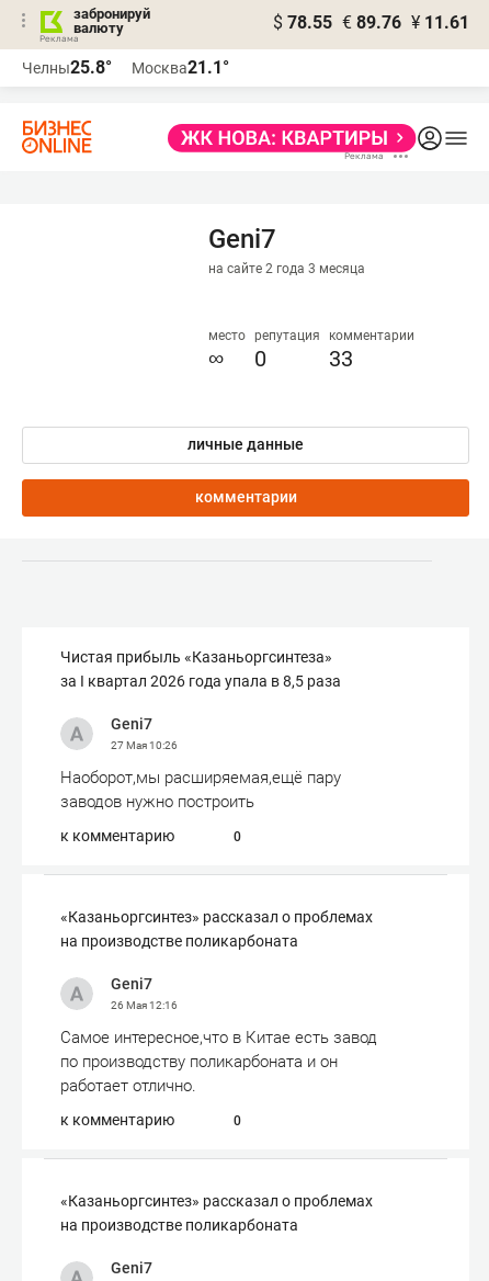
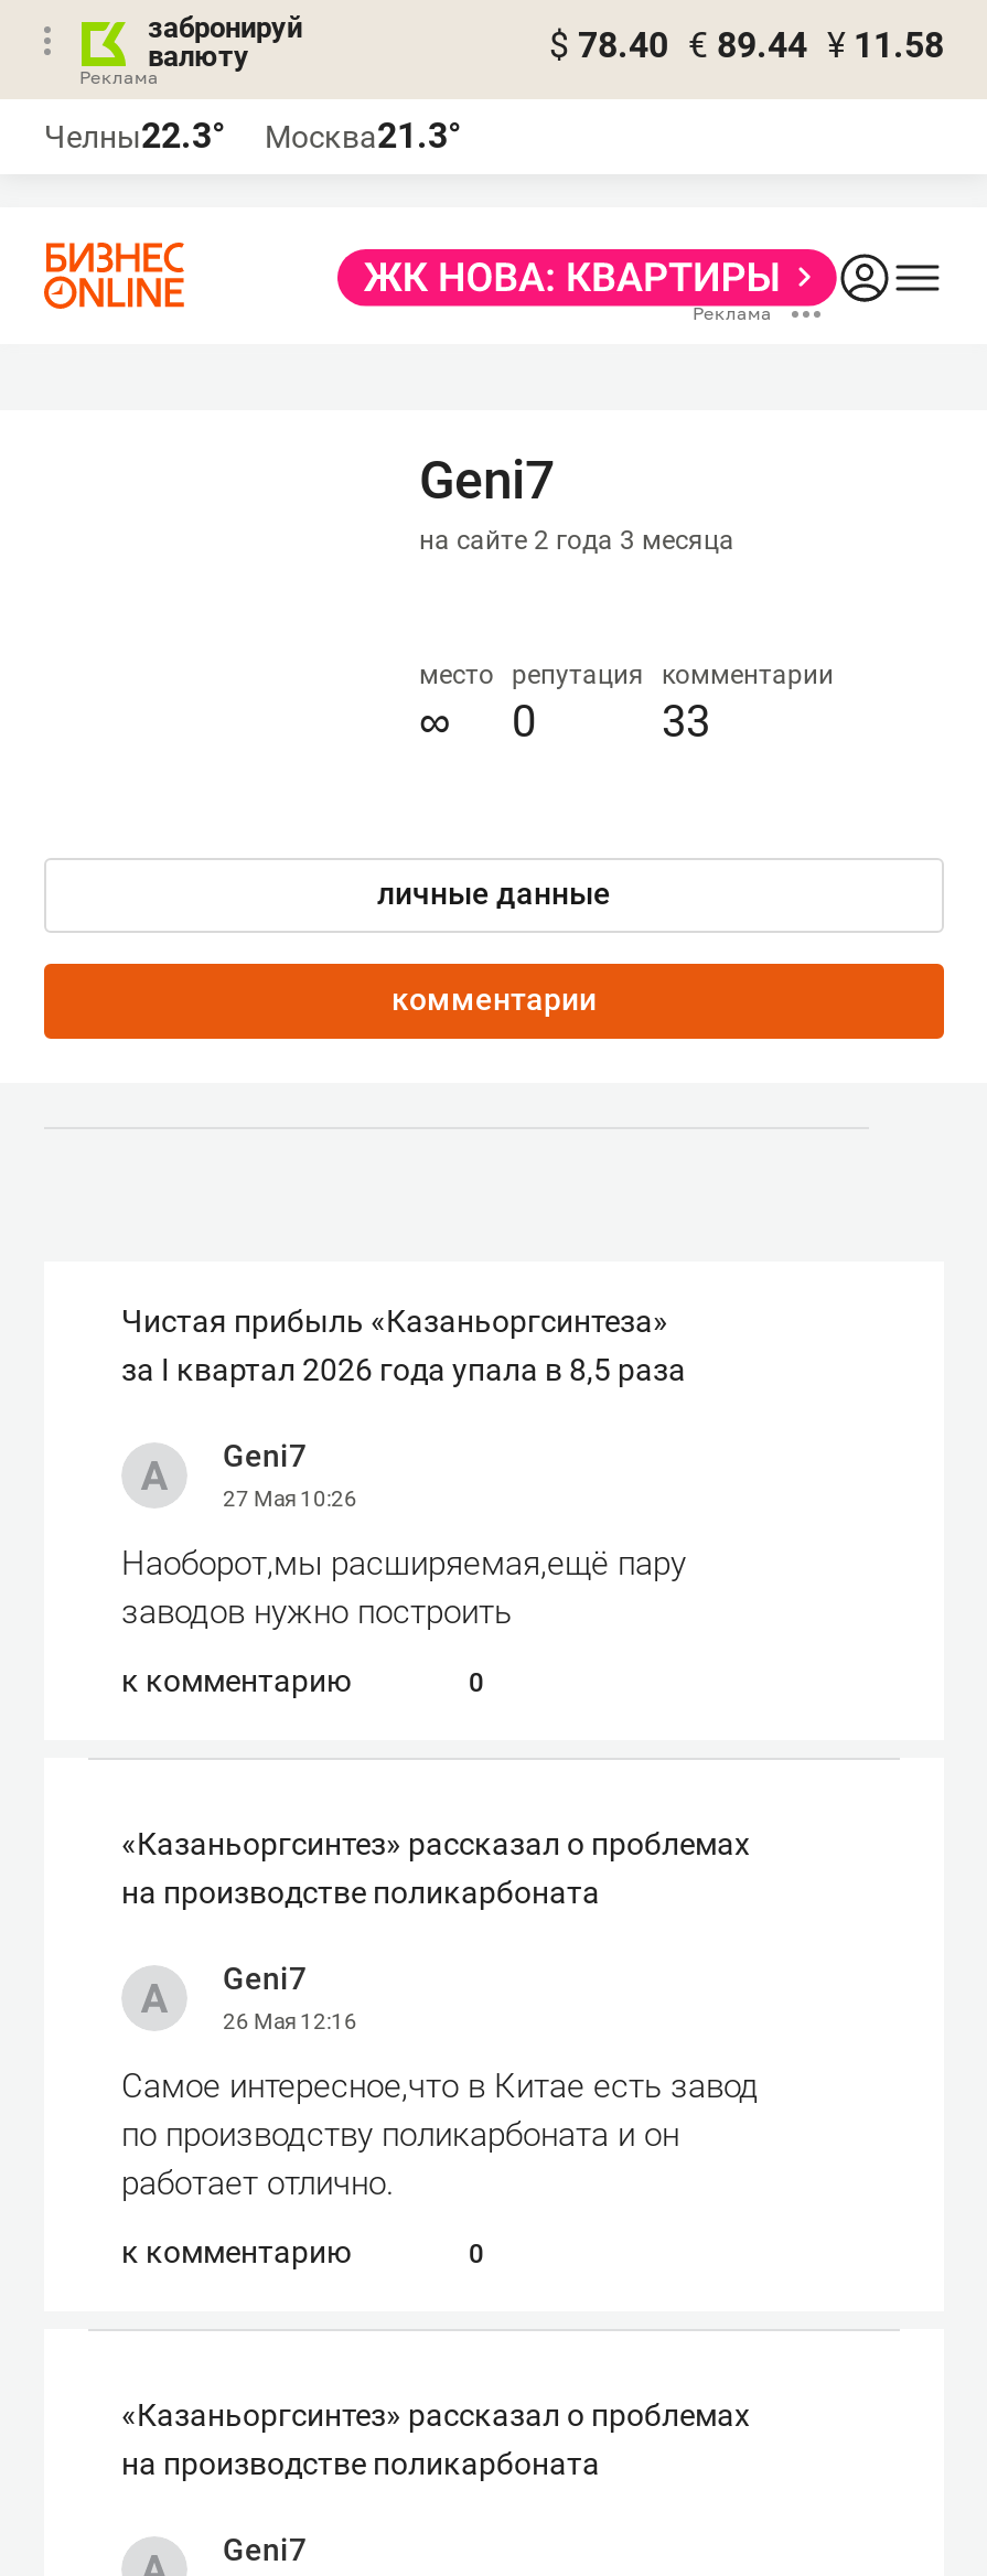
- $ 78.55 € 89.76 ¥ 11.61
+ $ 78.40 € 89.44 ¥ 11.58

- Челны25.8°
+ Челны22.3°

- Москва21.1°
+ Москва21.3°
